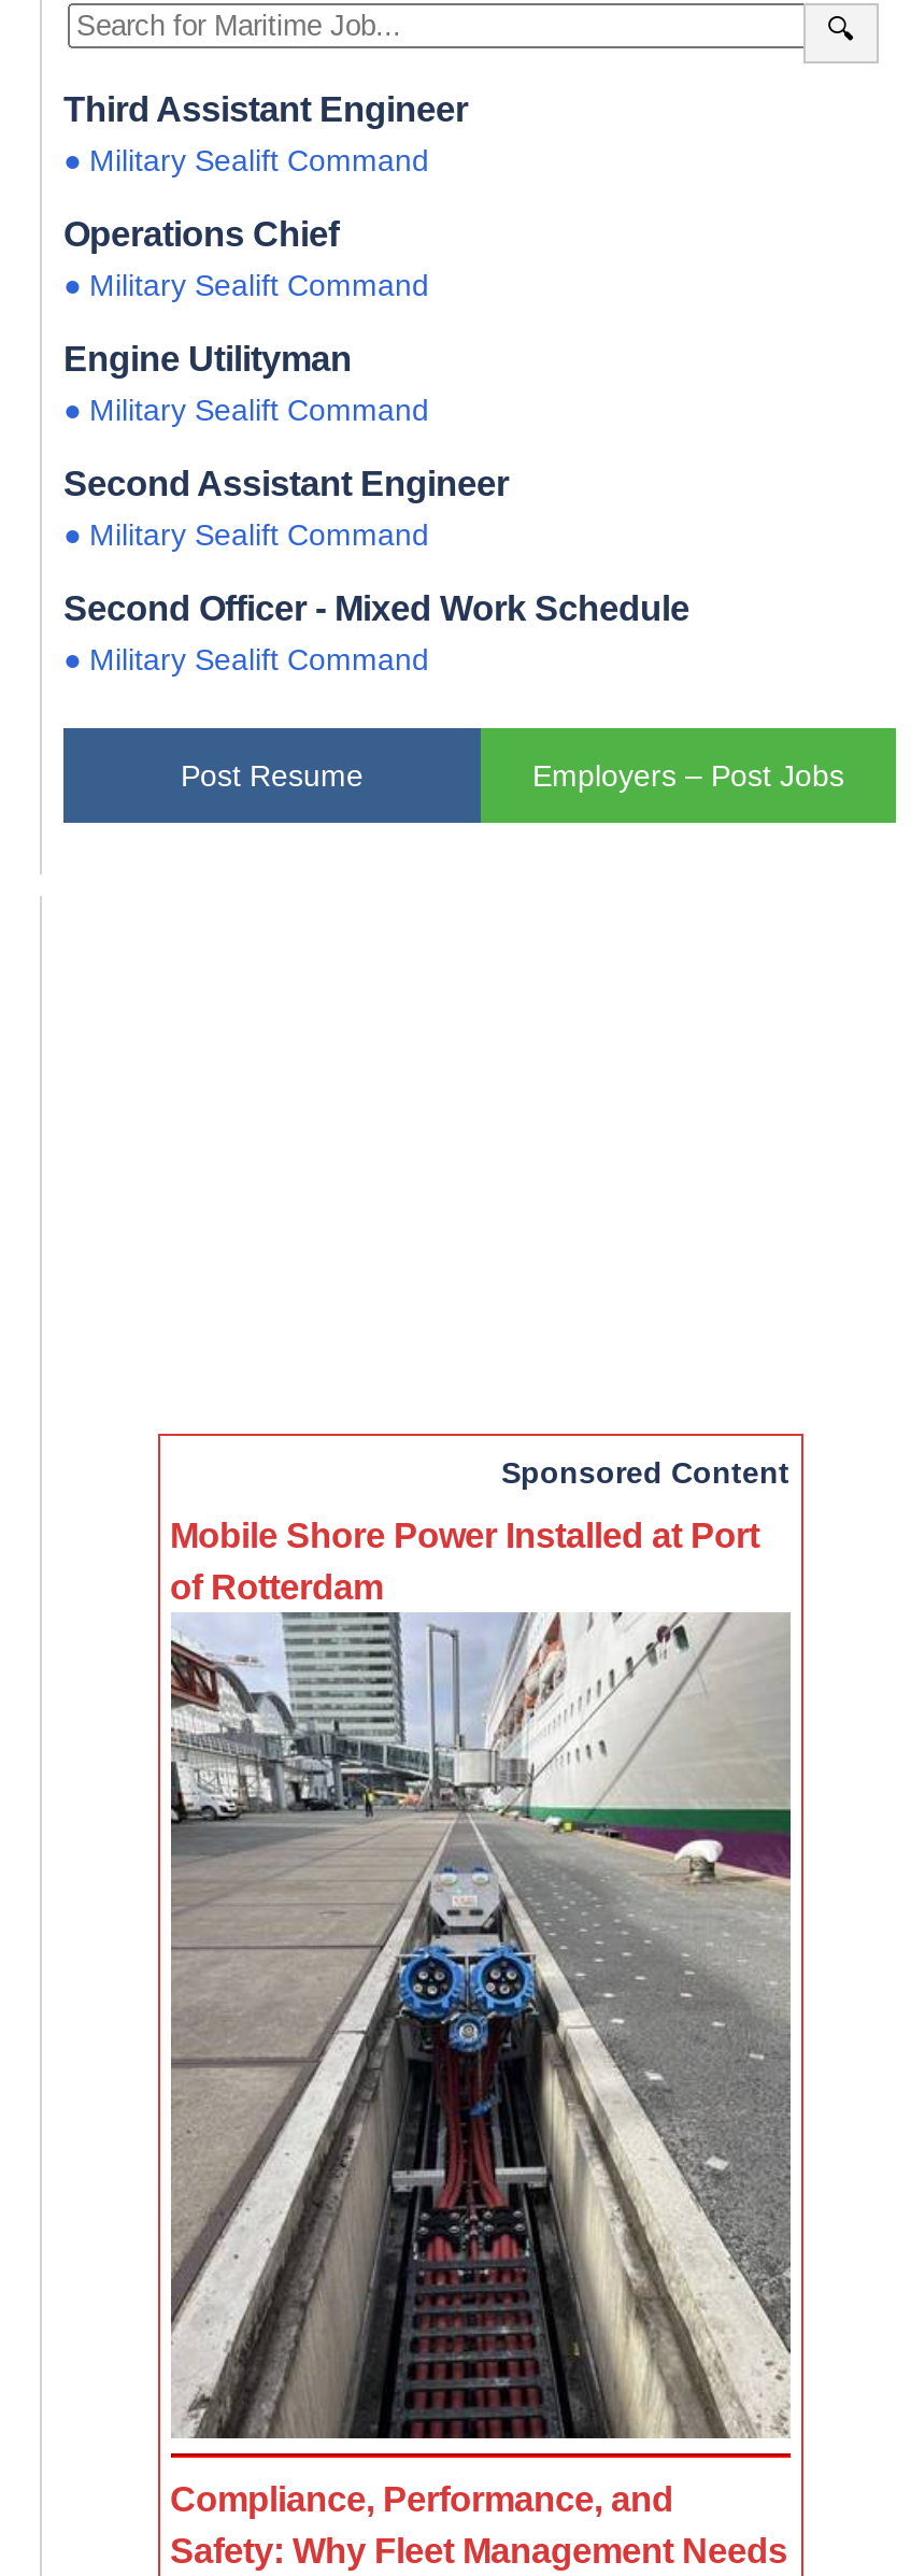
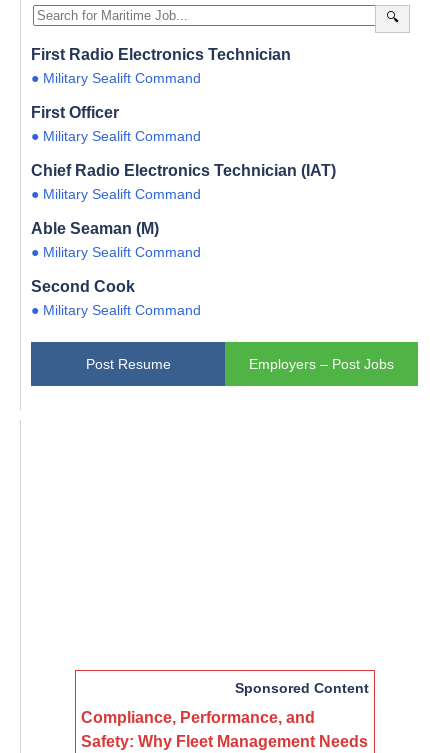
- Third Assistant Engineer
+ First Radio Electronics Technician

- Operations Chief
+ First Officer

- Engine Utilityman
+ Chief Radio Electronics Technician (IAT)

- Second Assistant Engineer
+ Able Seaman (M)

- Second Officer - Mixed Work Schedule
+ Second Cook

- Mobile Shore Power Installed at Port
- of Rotterdam

- [image]
